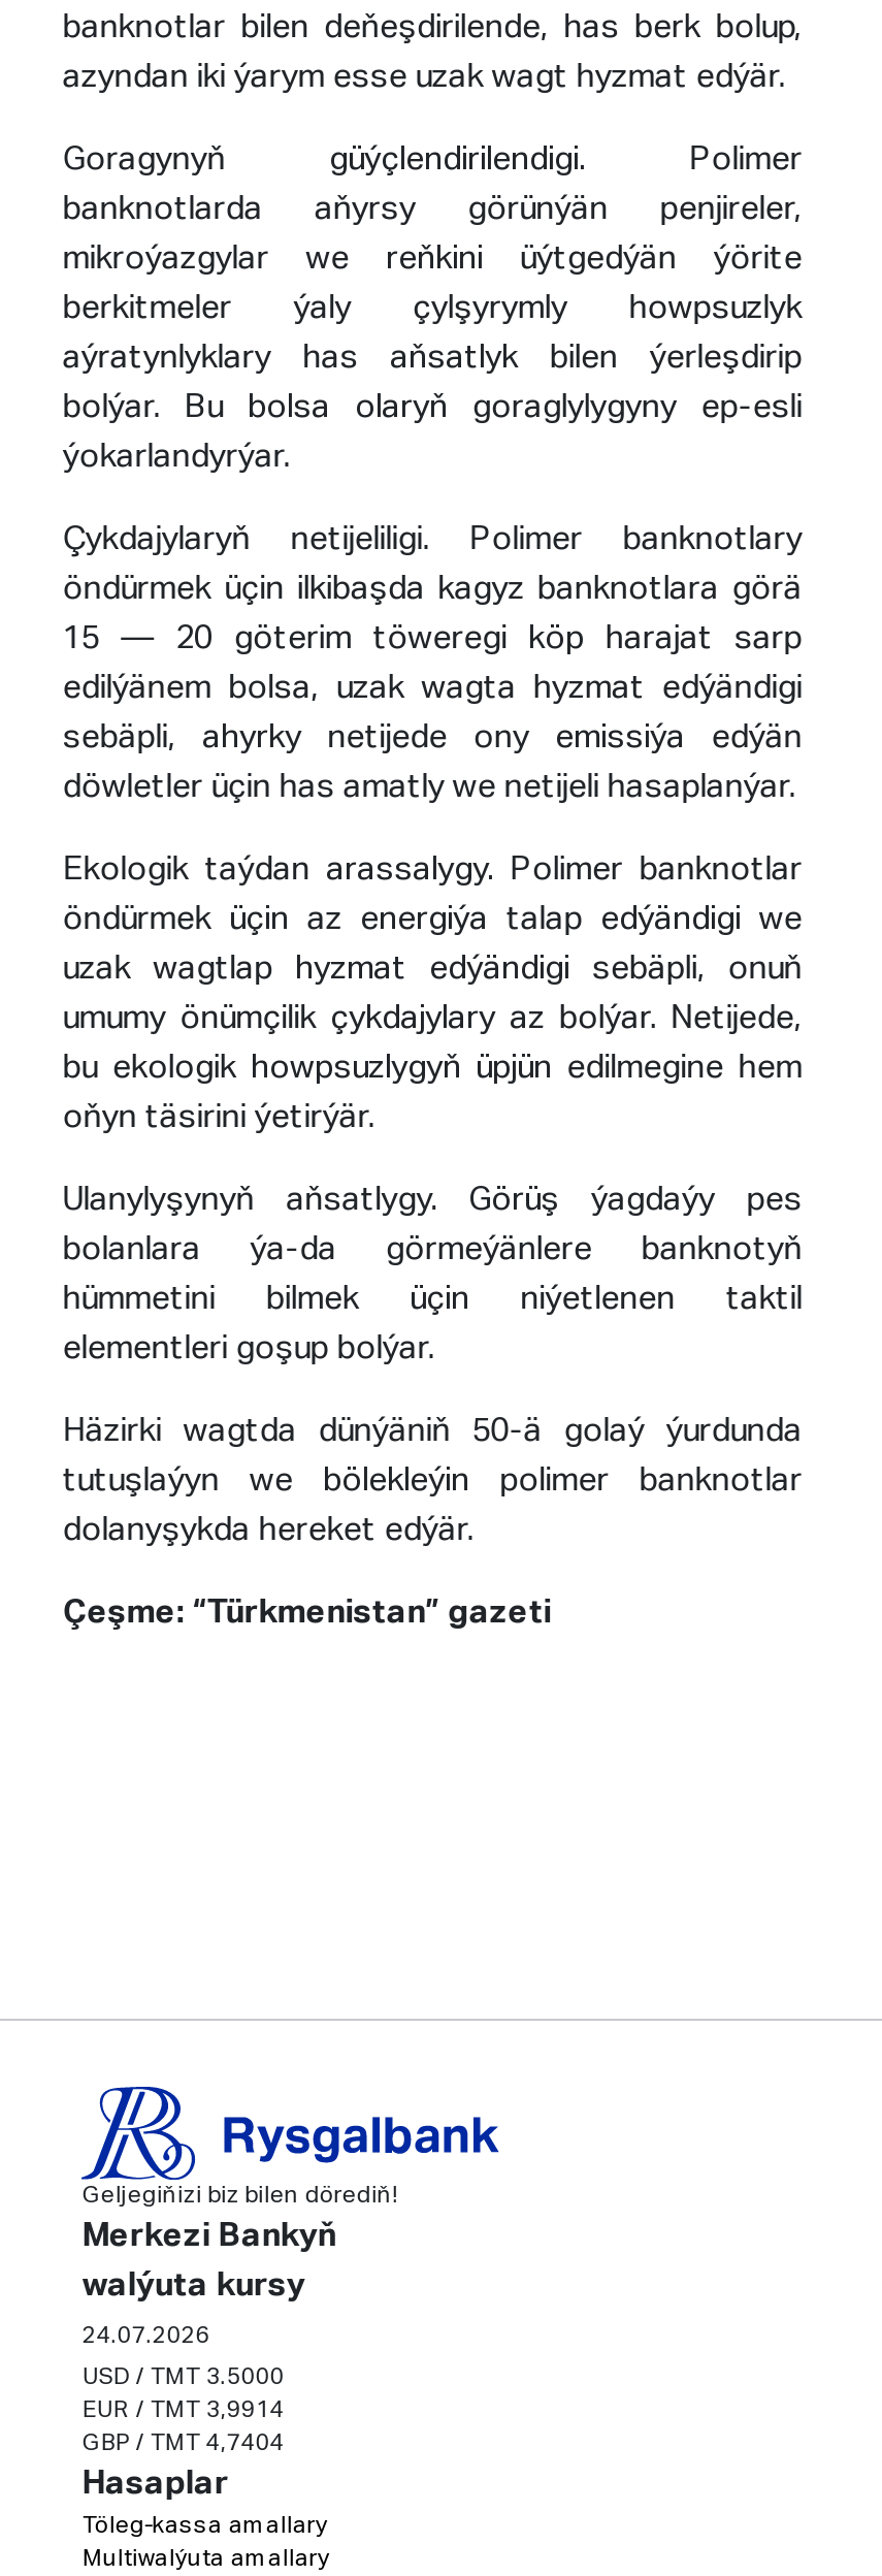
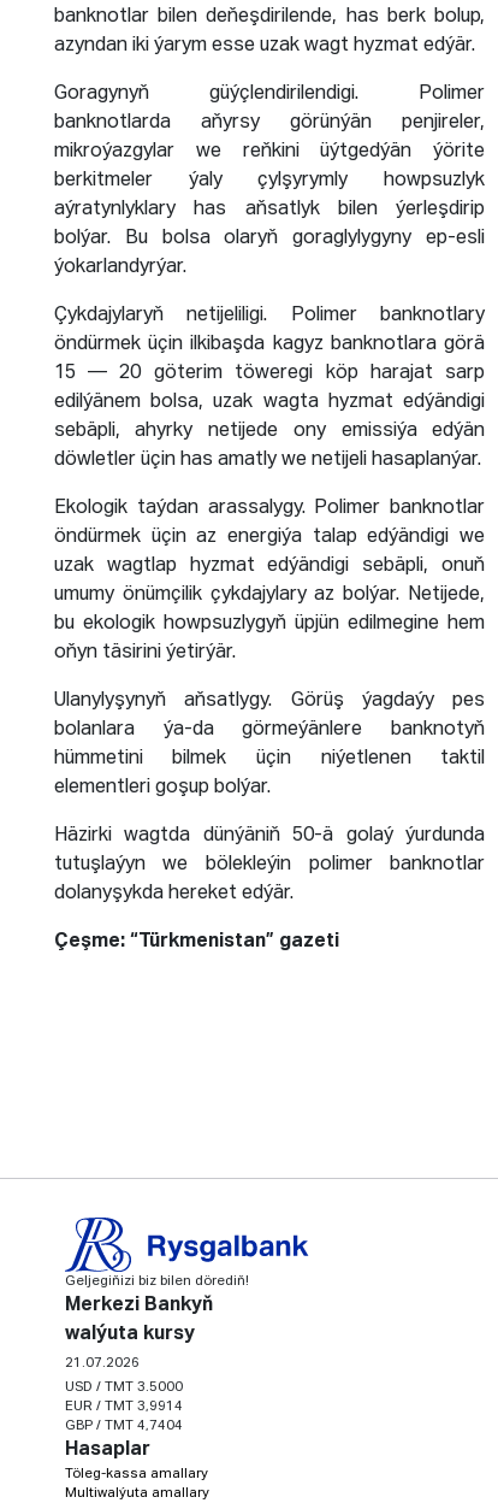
- 24.07.2026
+ 21.07.2026
